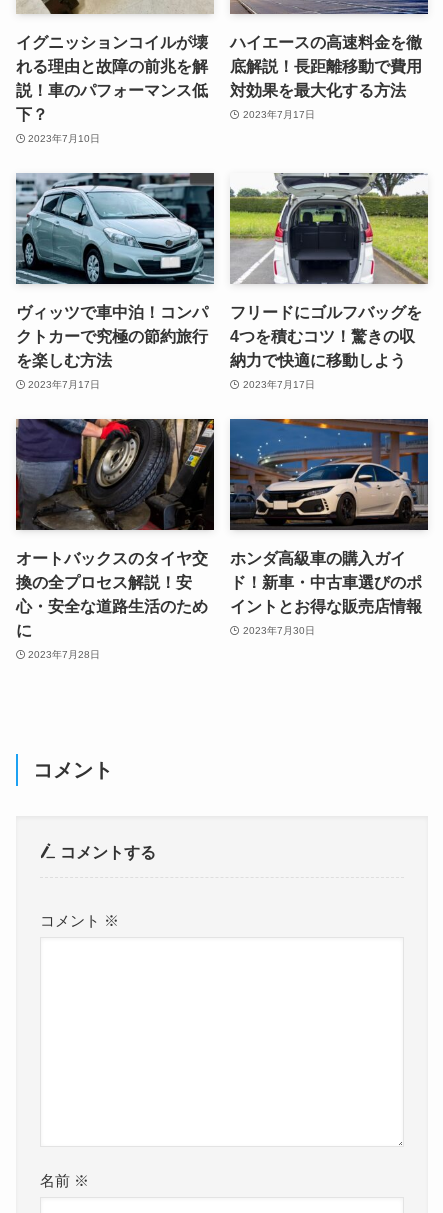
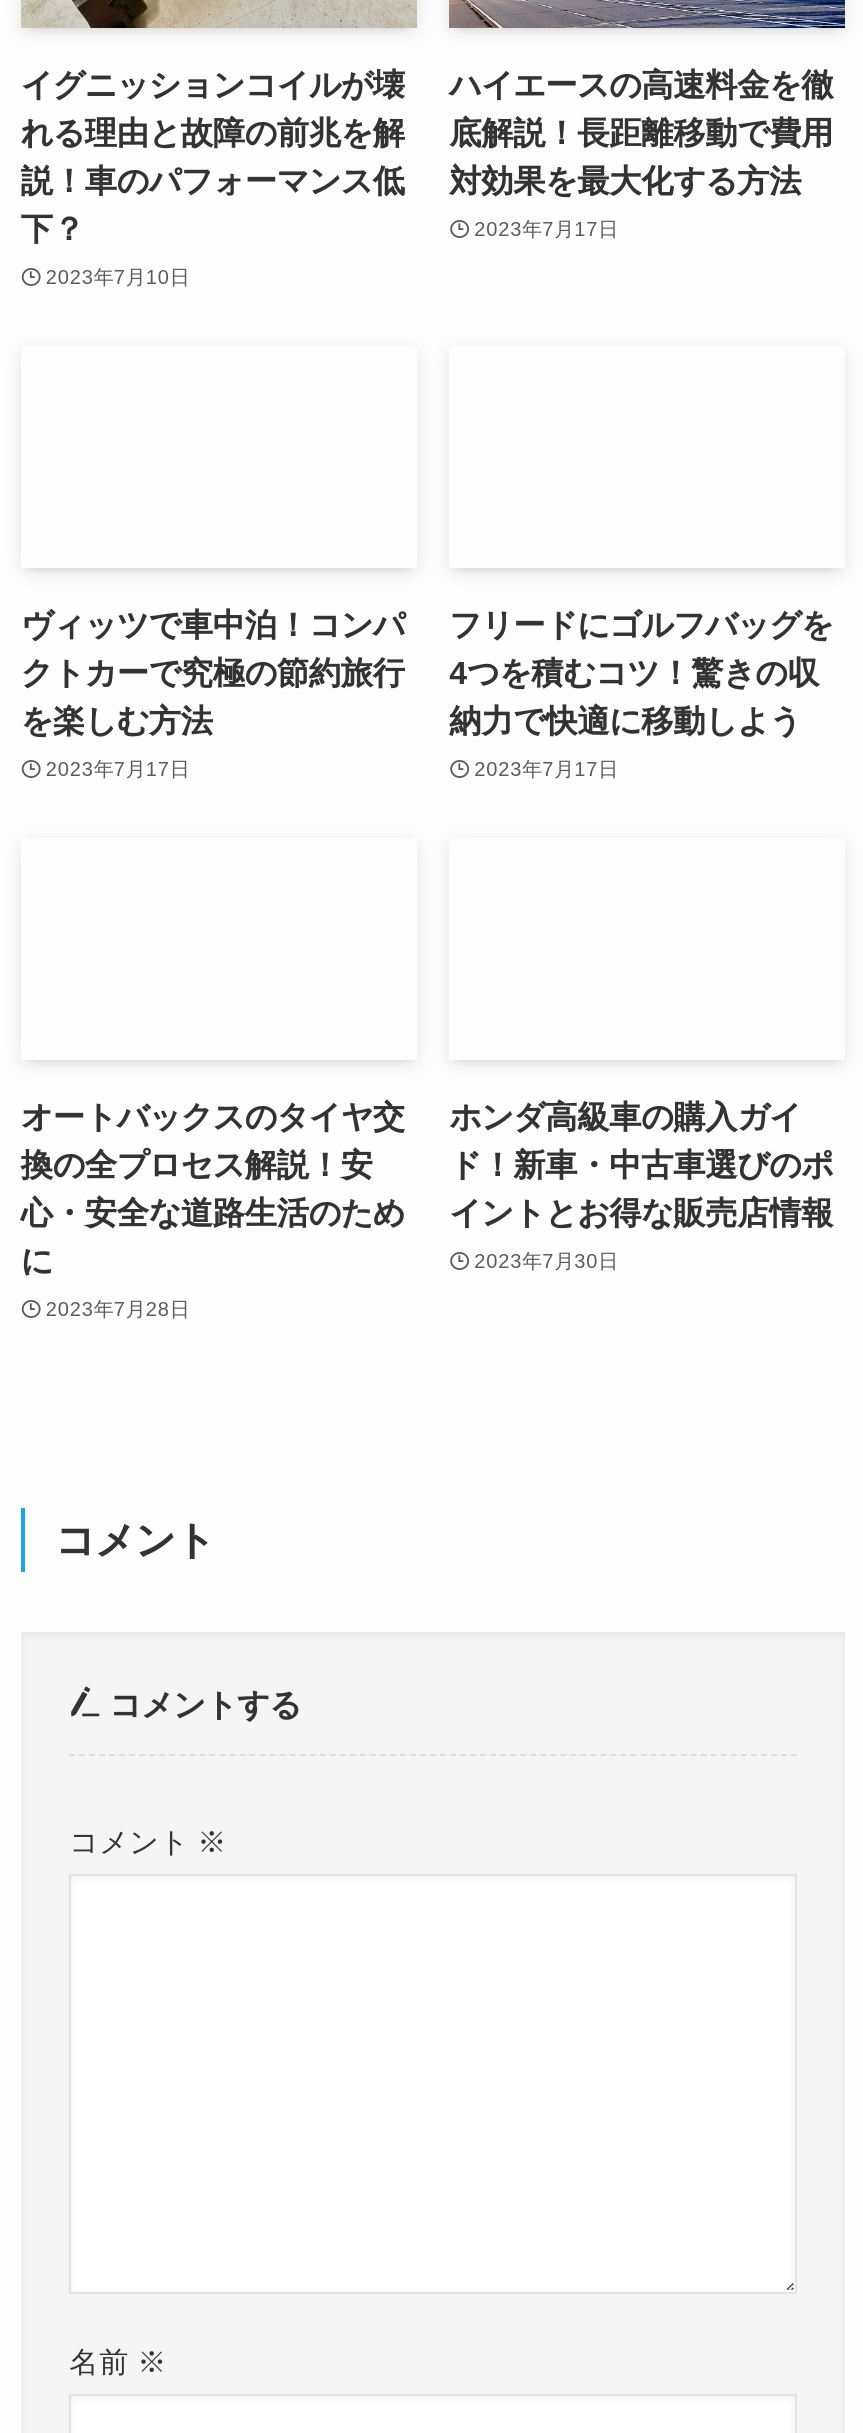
- [image]

- [image]

- [image]

- [image]
